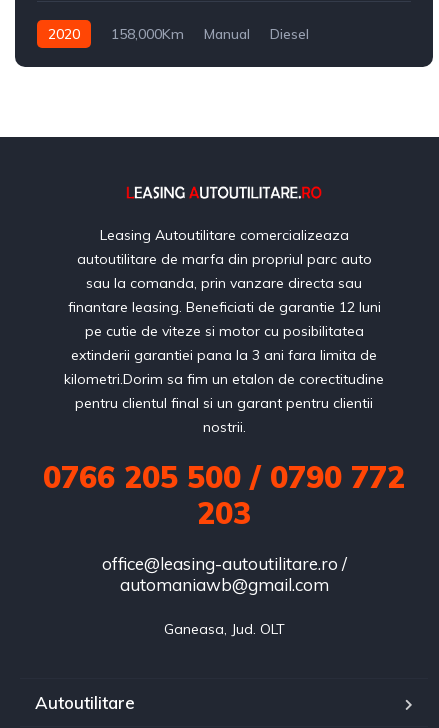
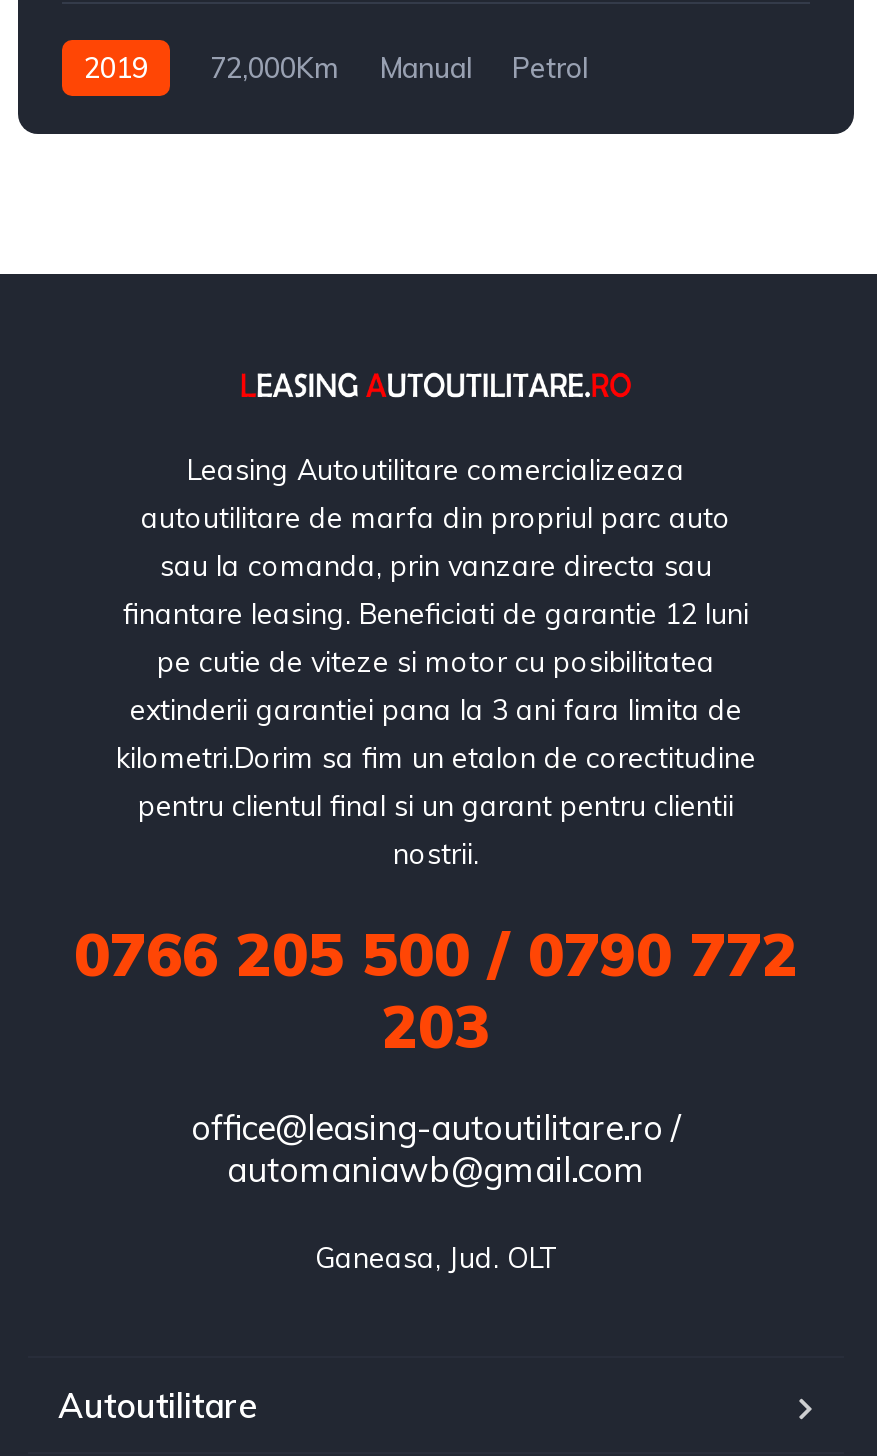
- 2020
- 158,000Km
+ 2019
+ 72,000Km

- Diesel
+ Petrol
